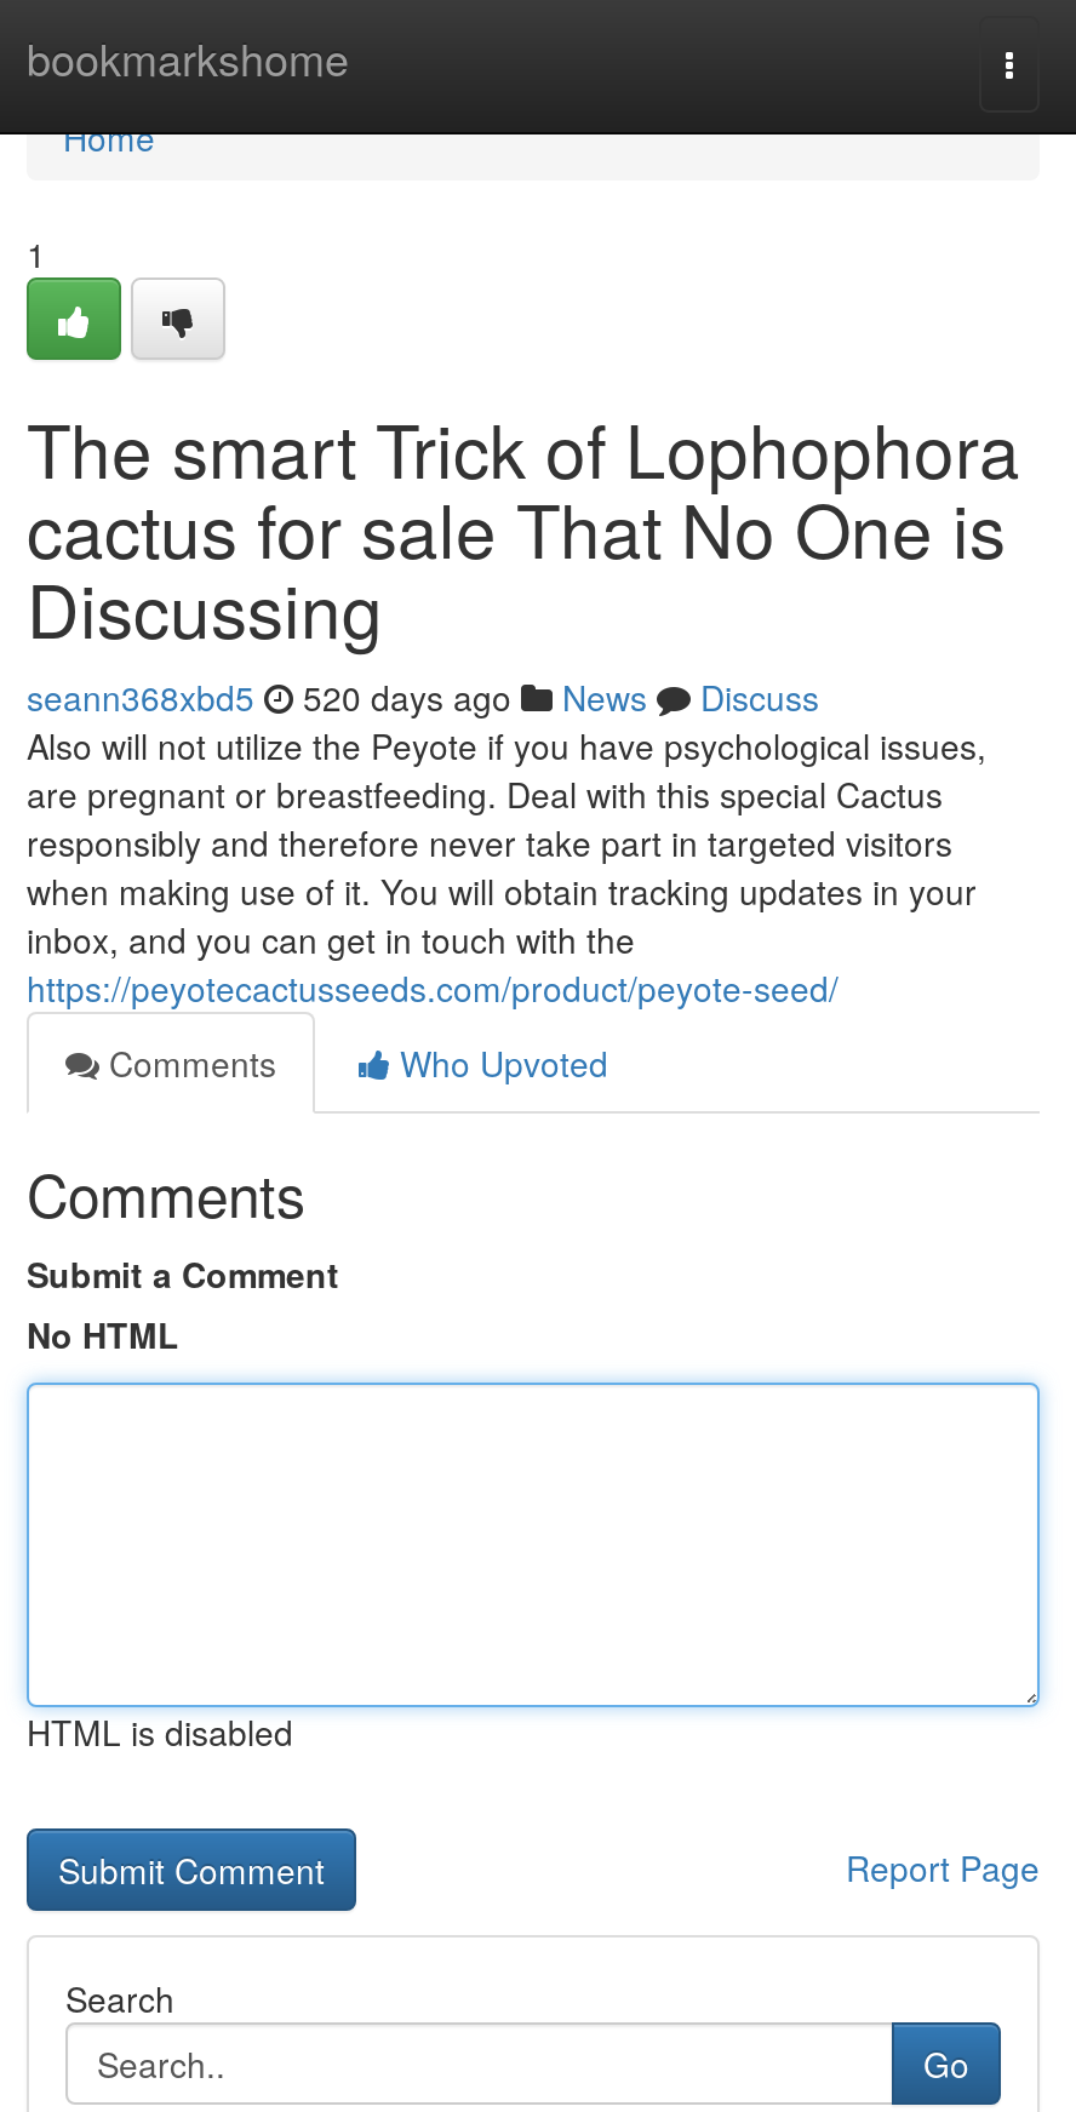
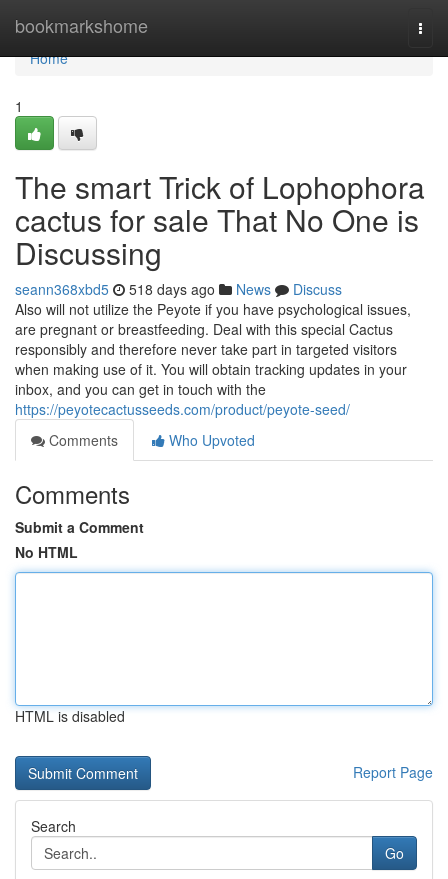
- seann368xbd5 520 days ago News Discuss
+ seann368xbd5 518 days ago News Discuss
